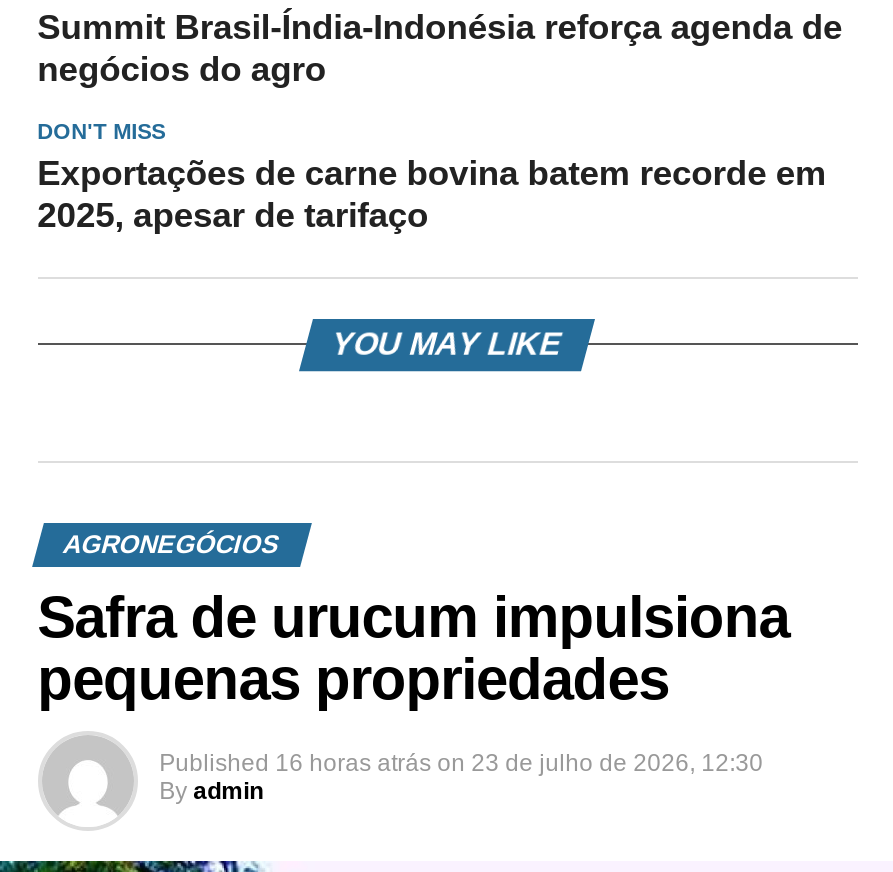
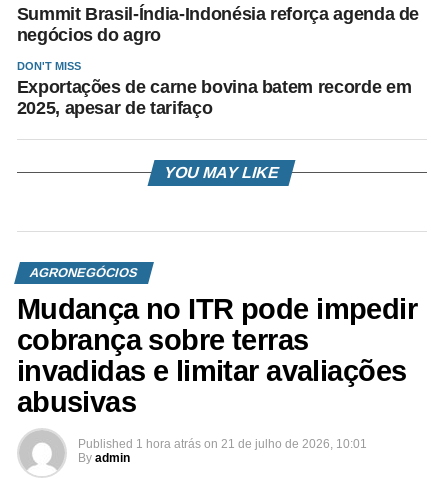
- Safra de urucum impulsiona
- pequenas propriedades
+ Mudança no ITR pode impedir
+ cobrança sobre terras
+ invadidas e limitar avaliações
+ abusivas

- Published 16 horas atrás on 23 de julho de 2026, 12:30
+ Published 1 hora atrás on 21 de julho de 2026, 10:01
